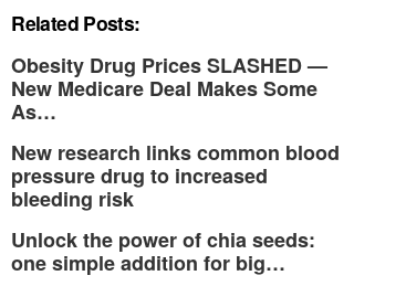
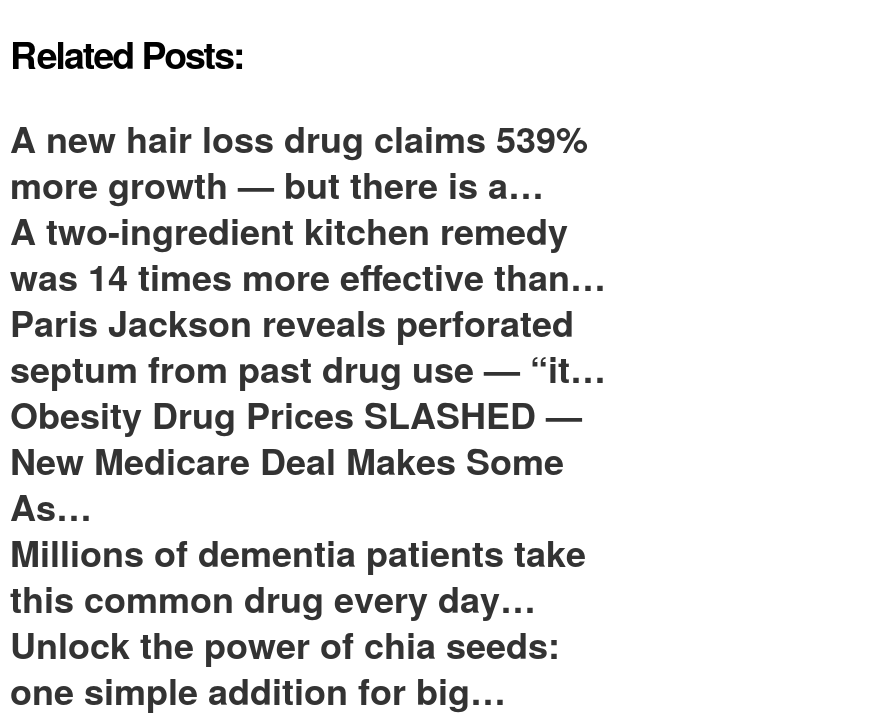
+ A new hair loss drug claims 539%
+ more growth — but there is a…
+ A two-ingredient kitchen remedy
+ was 14 times more effective than…
+ Paris Jackson reveals perforated
+ septum from past drug use — “it…

moved down: Obesity Drug Prices SLASHED — | New Medicare Deal Makes Some

moved down: As…

- New research links common blood
- pressure drug to increased
- bleeding risk
+ Millions of dementia patients take
+ this common drug every day…
